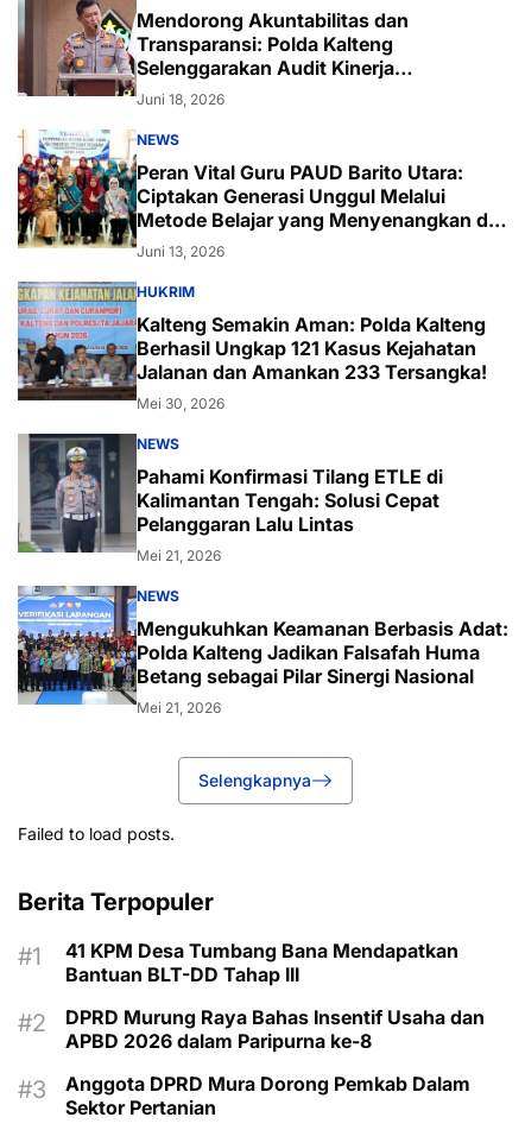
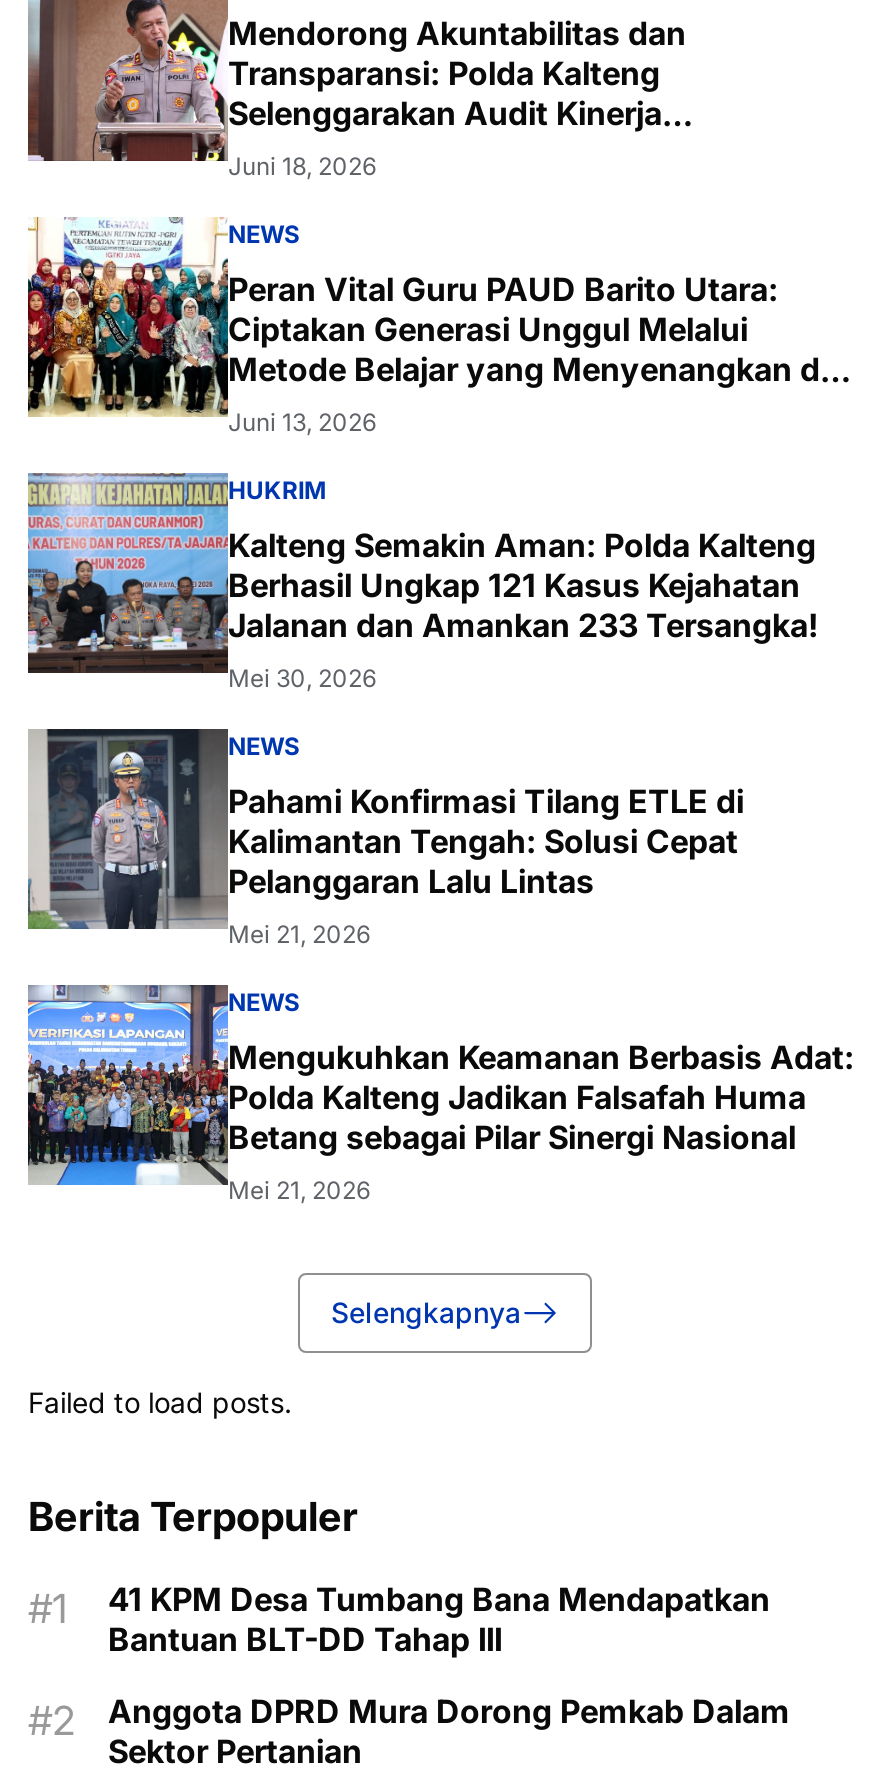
- DPRD Murung Raya Bahas Insentif Usaha dan
- APBD 2026 dalam Paripurna ke-8
